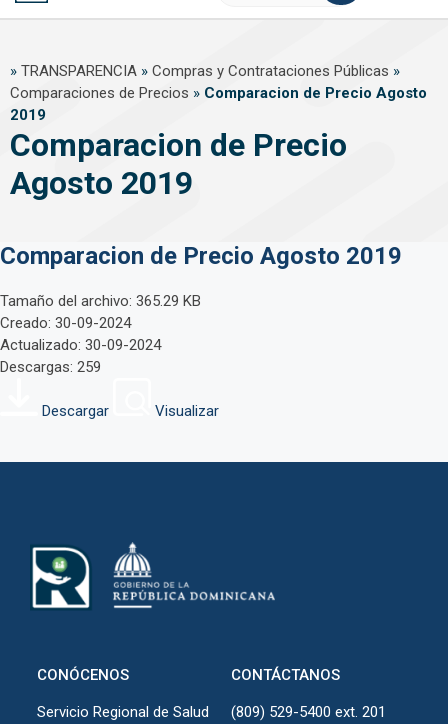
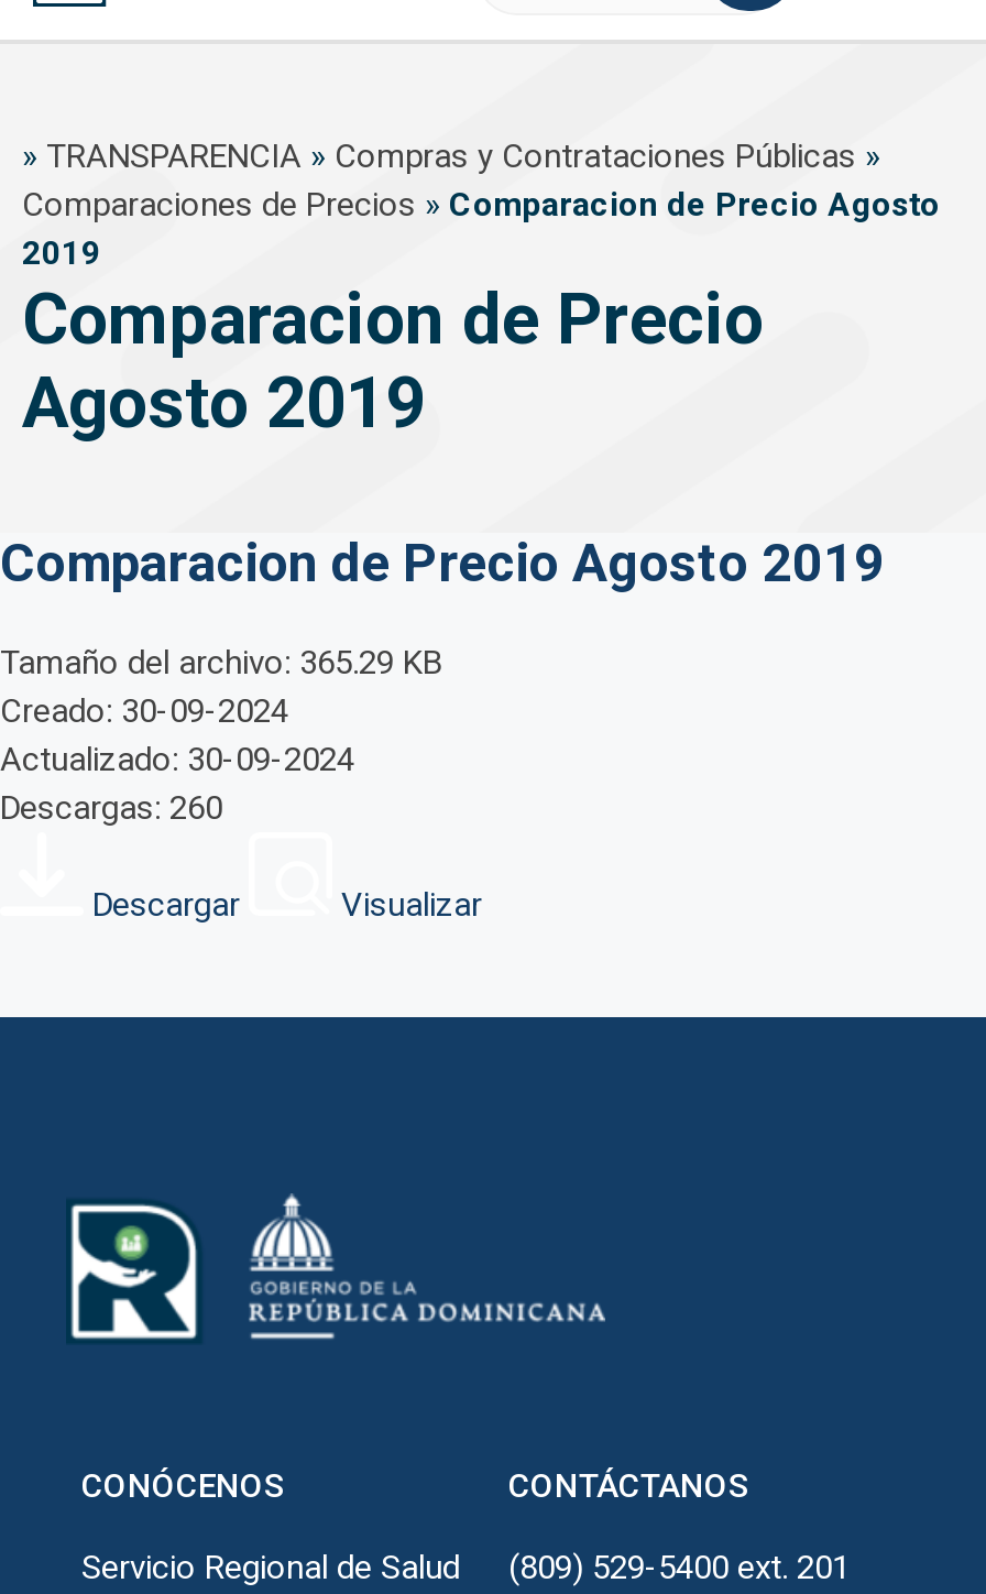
- Descargas: 259
+ Descargas: 260
